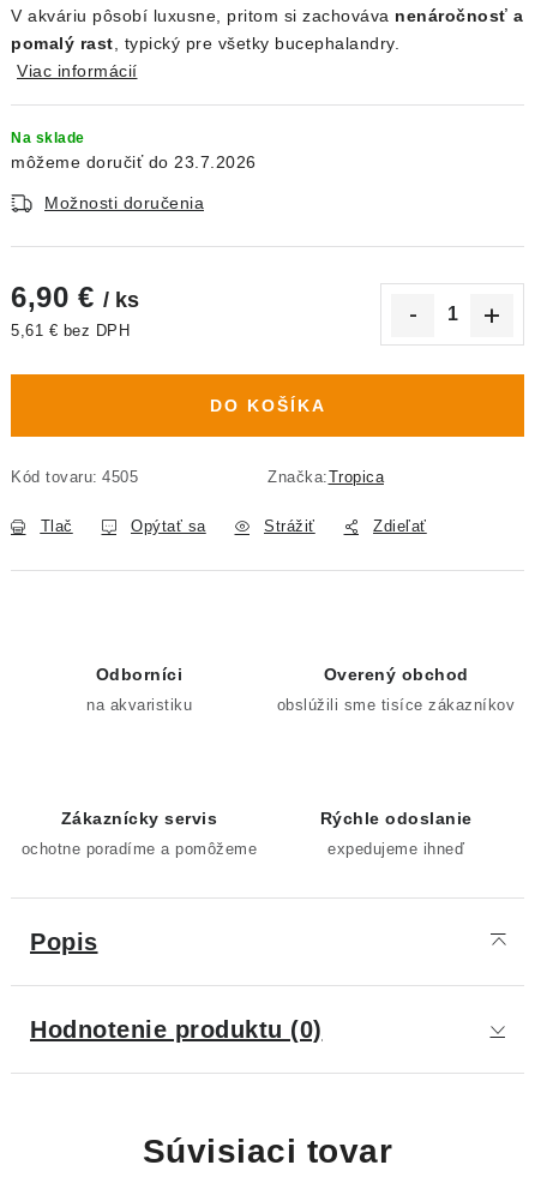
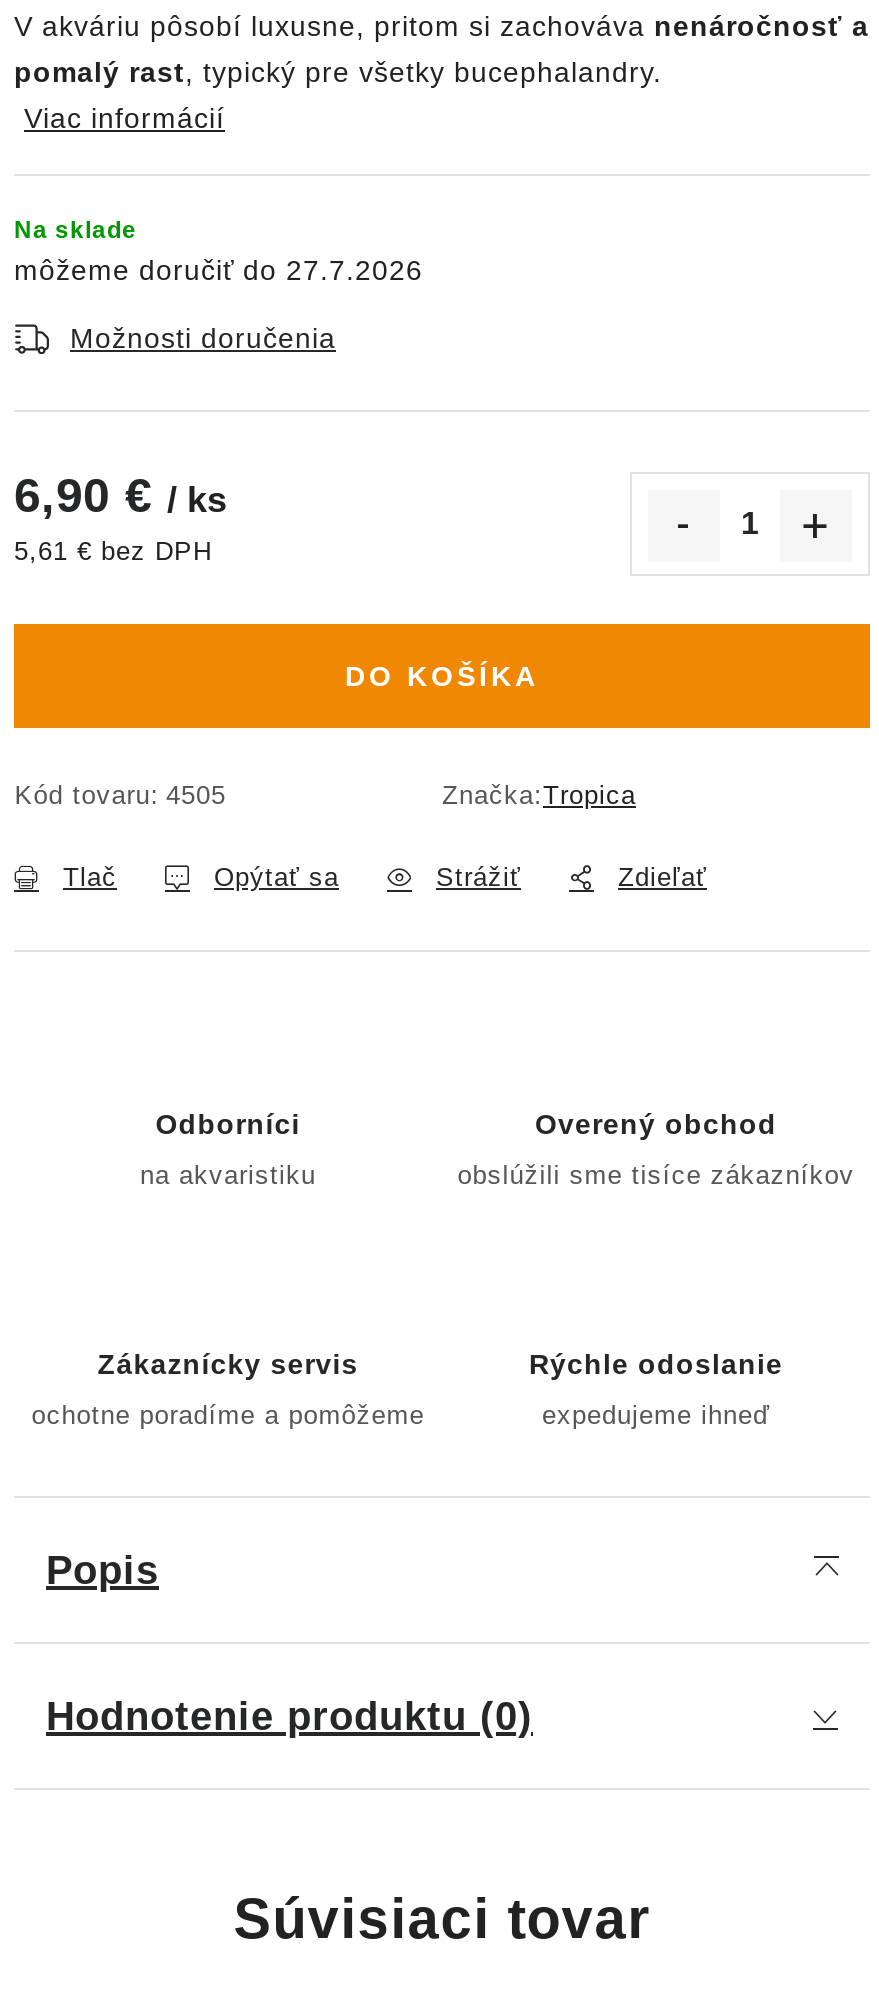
- 23.7.2026
+ 27.7.2026
